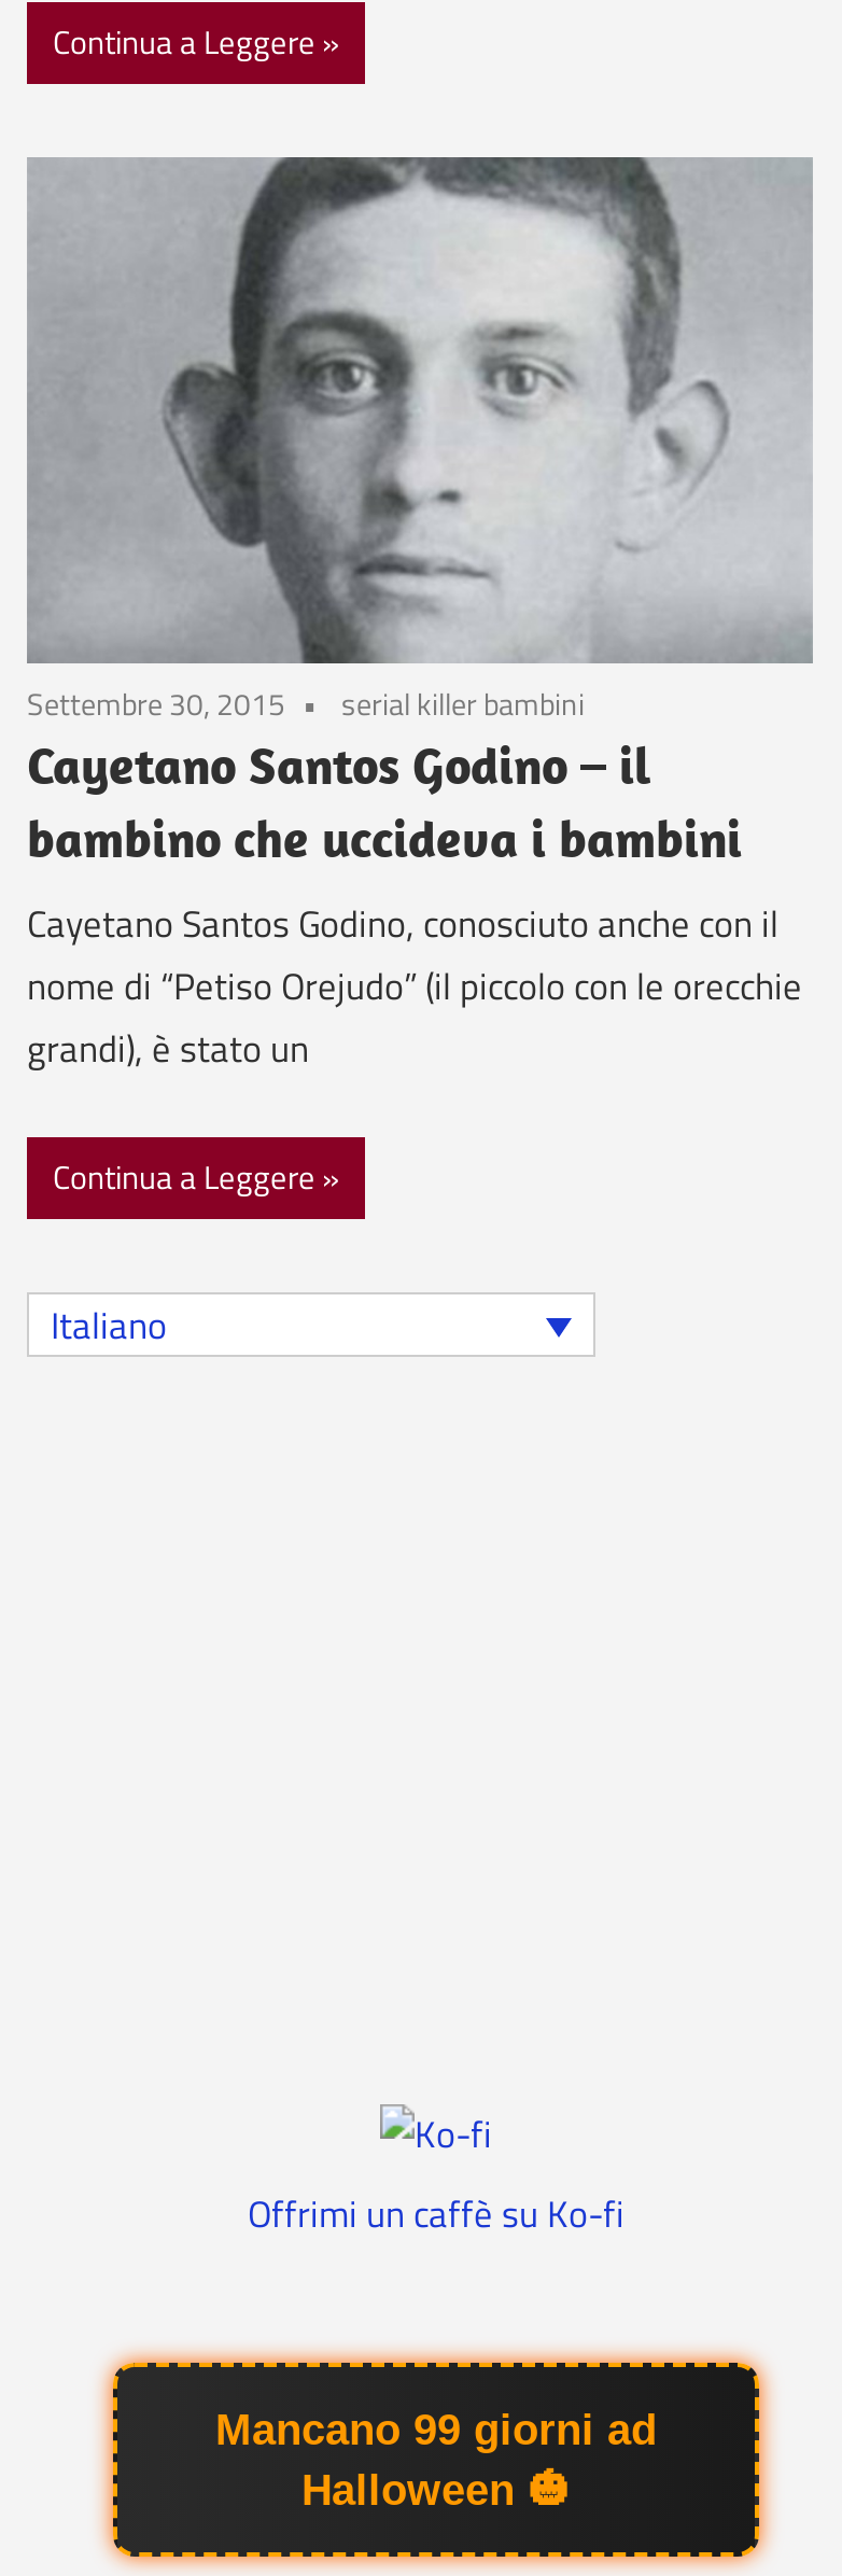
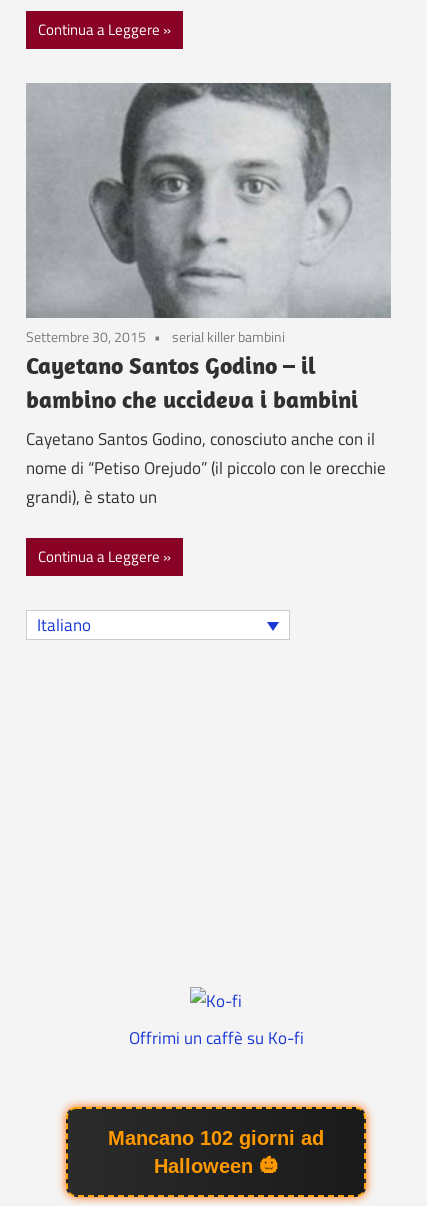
- Mancano 99 giorni ad
+ Mancano 102 giorni ad
